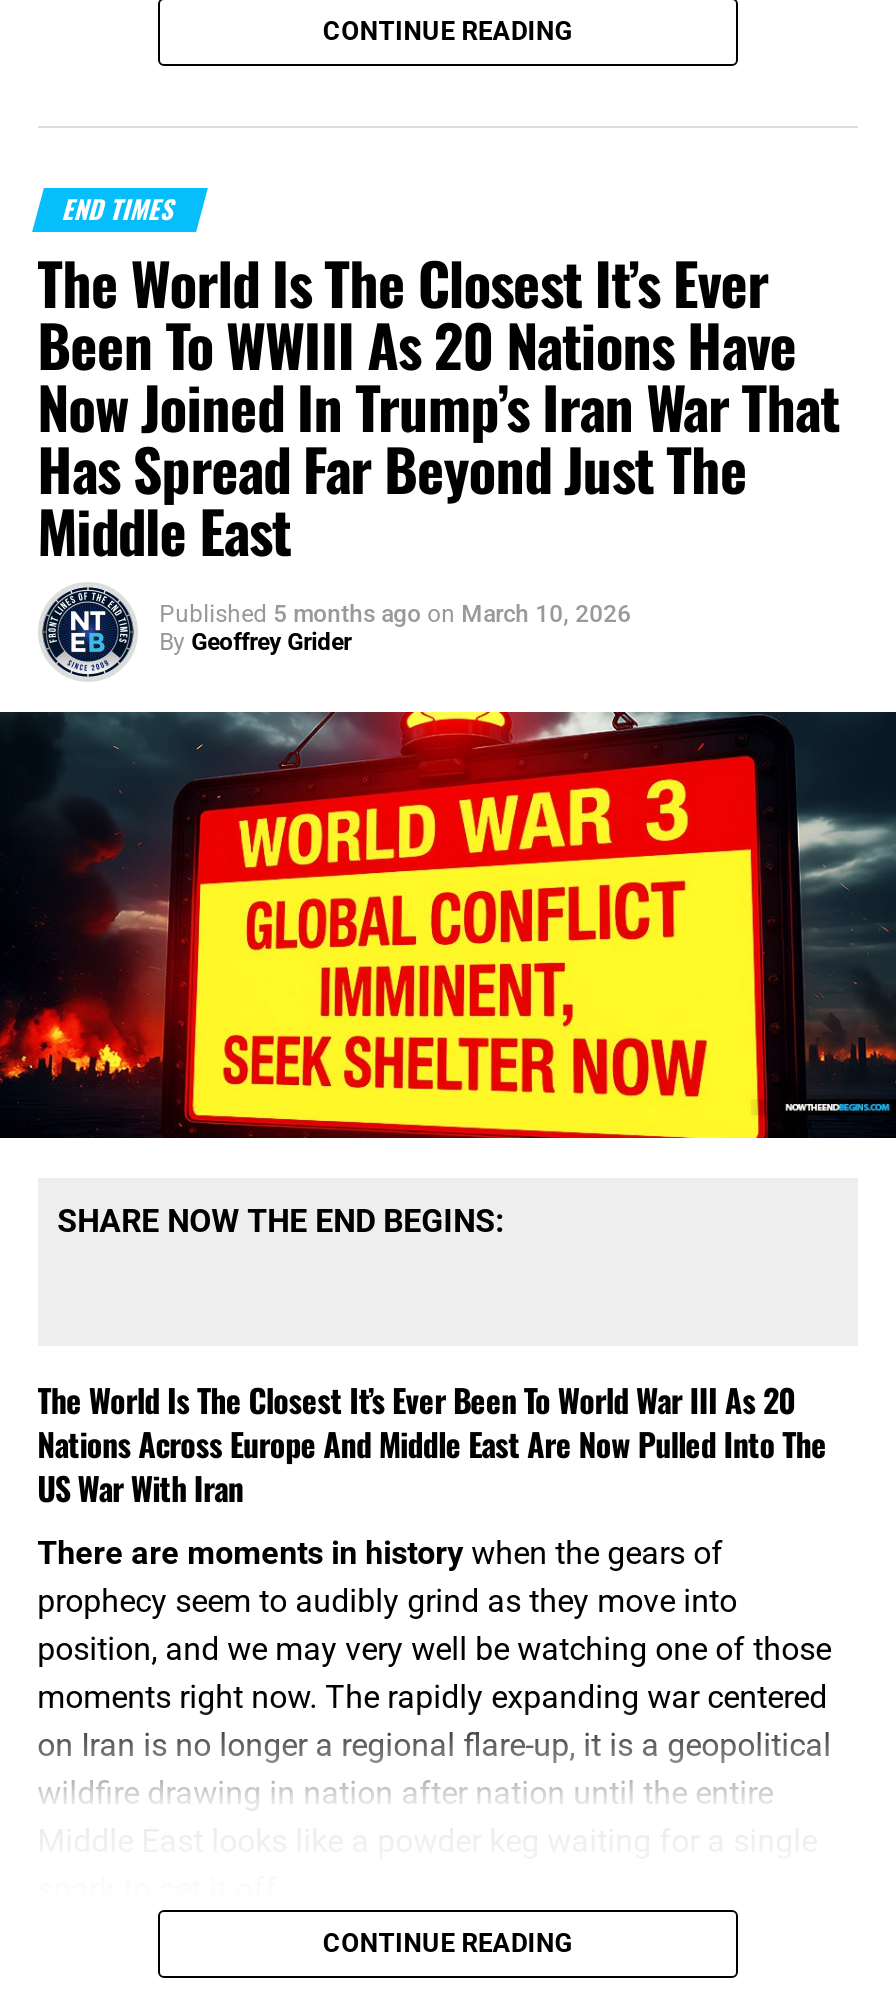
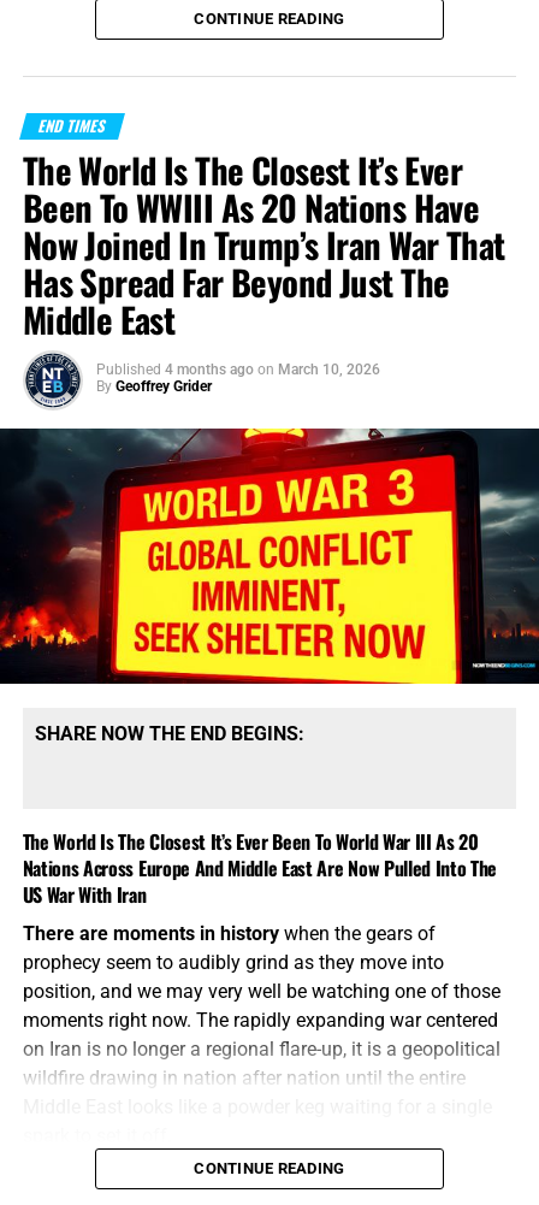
- Published 5 months ago on March 10, 2026
+ Published 4 months ago on March 10, 2026
